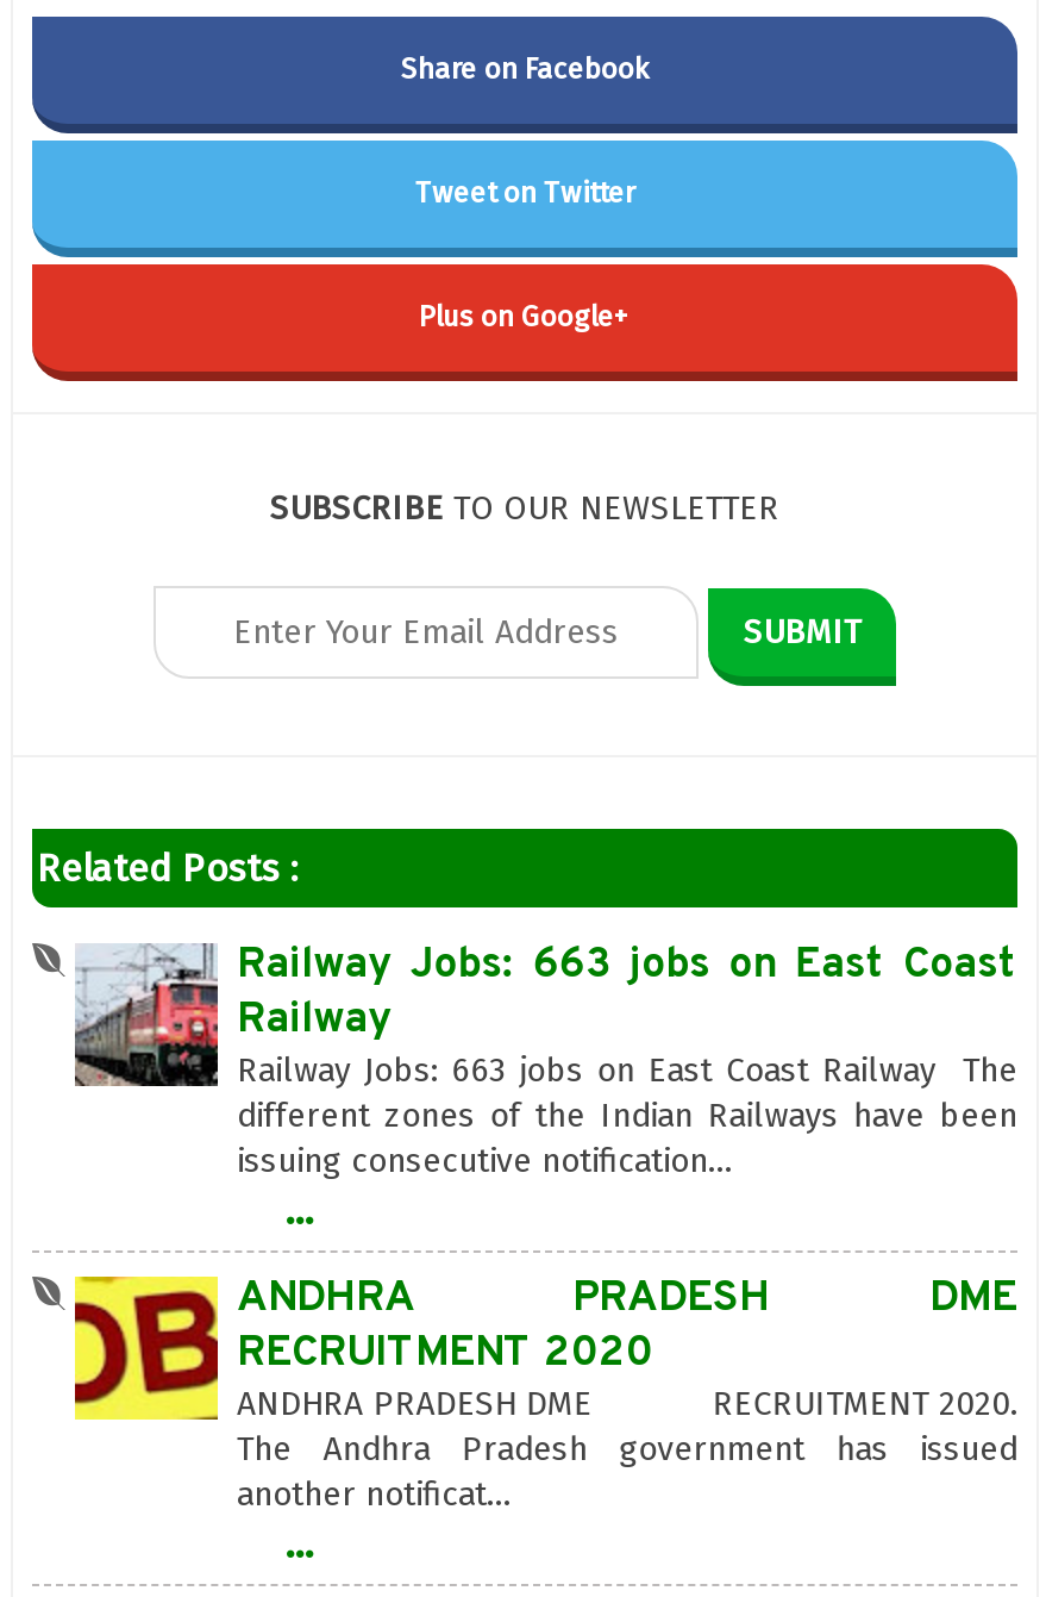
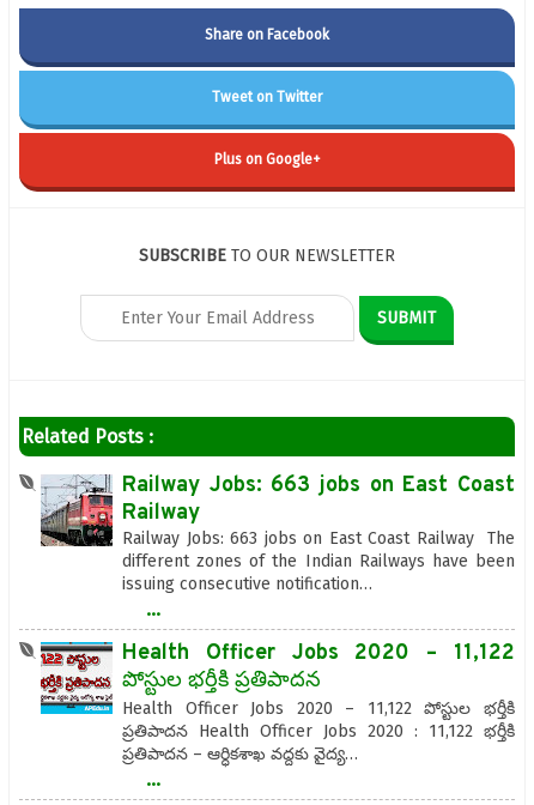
- [image]
- ANDHRA PRADESH DME
- RECRUITMENT 2020
- ANDHRA PRADESH DME RECRUITMENT 2020.
- The Andhra Pradesh government has issued
- another notificat…
+ [image]
+ Health Officer Jobs 2020 – 11,122
+ పోస్టుల భర్తీకి ప్రతిపాదన
+ Health Officer Jobs 2020 – 11,122 పోస్టుల భర్తీకి
+ ప్రతిపాదన Health Officer Jobs 2020 : 11,122 భర్తీకి
+ ప్రతిపాదన – ఆర్ధికశాఖ వద్దకు వైద్య…
